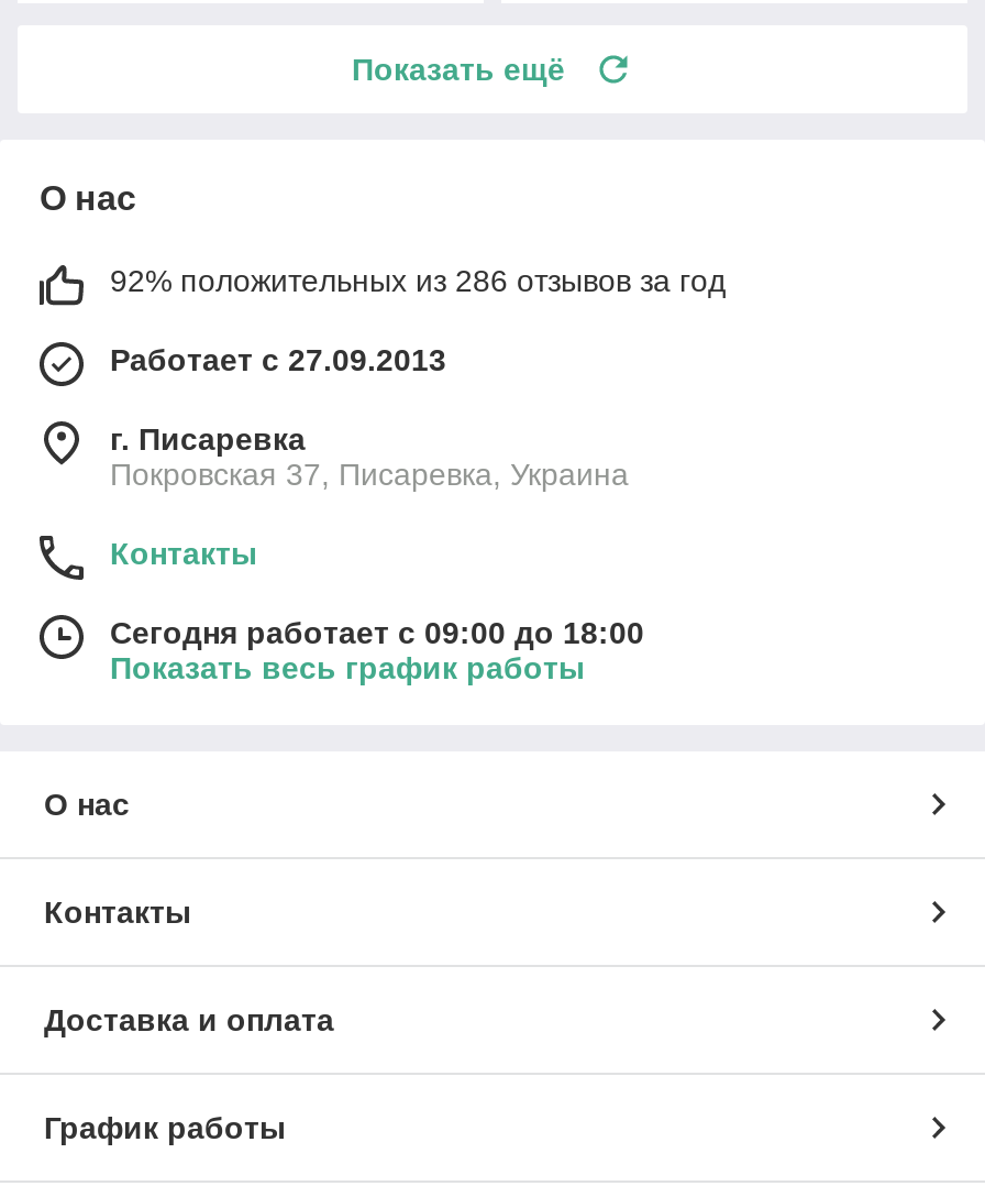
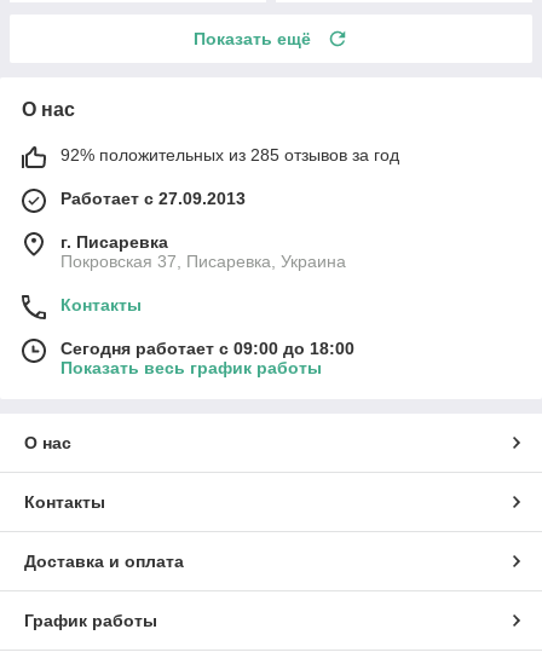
- 92% положительных из 286 отзывов за год
+ 92% положительных из 285 отзывов за год
